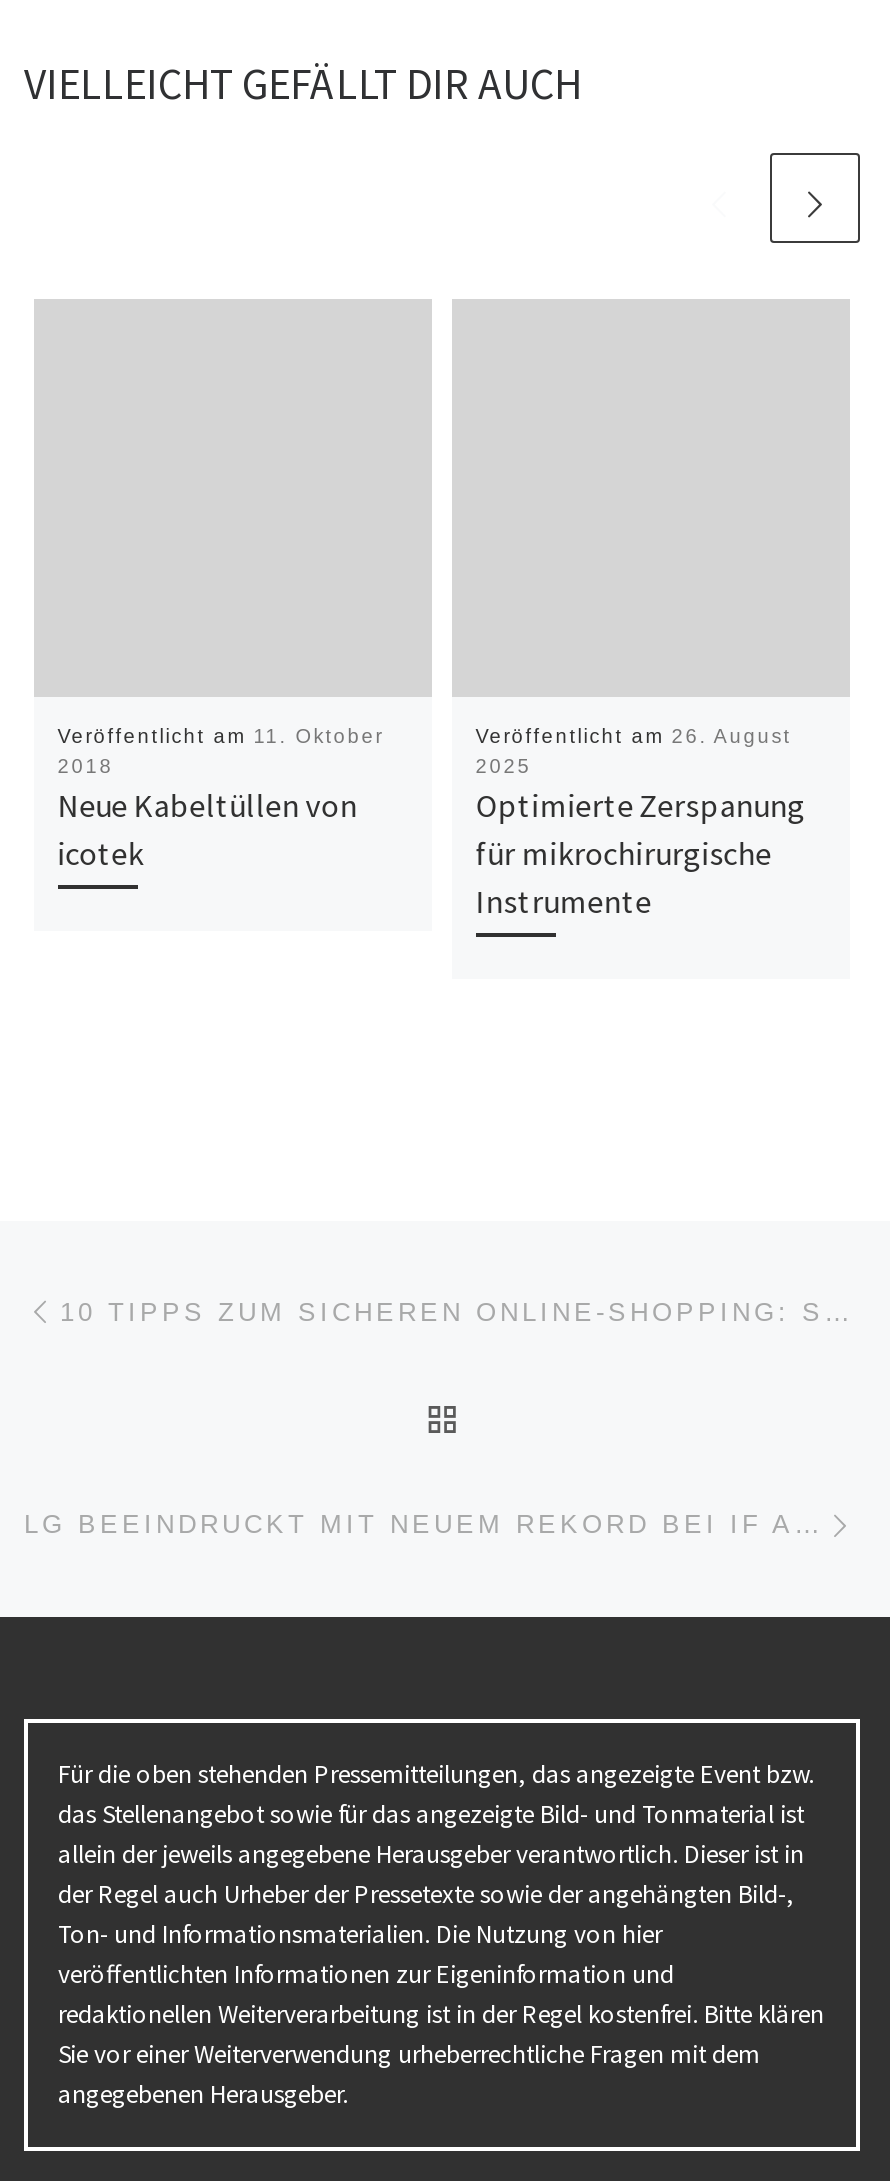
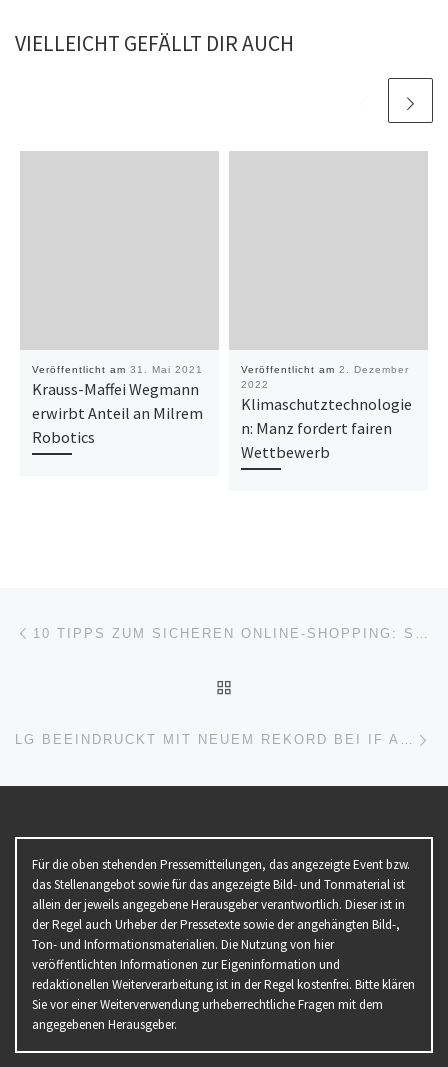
- Veröffentlicht am 11. Oktober
- 2018
- Neue Kabeltüllen von
- icotek
+ Veröffentlicht am 31. Mai 2021
+ Krauss-Maffei Wegmann
+ erwirbt Anteil an Milrem
+ Robotics

- Veröffentlicht am 26. August
- 2025
- Optimierte Zerspanung
- für mikrochirurgische
- Instrumente
+ Veröffentlicht am 2. Dezember
+ 2022
+ Klimaschutztechnologie
+ n: Manz fordert fairen
+ Wettbewerb
